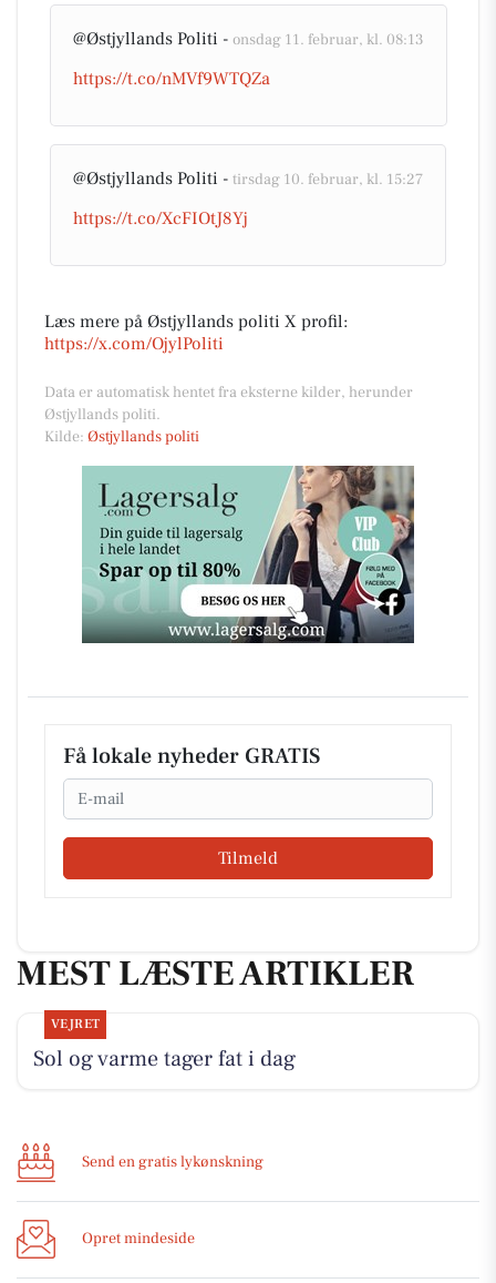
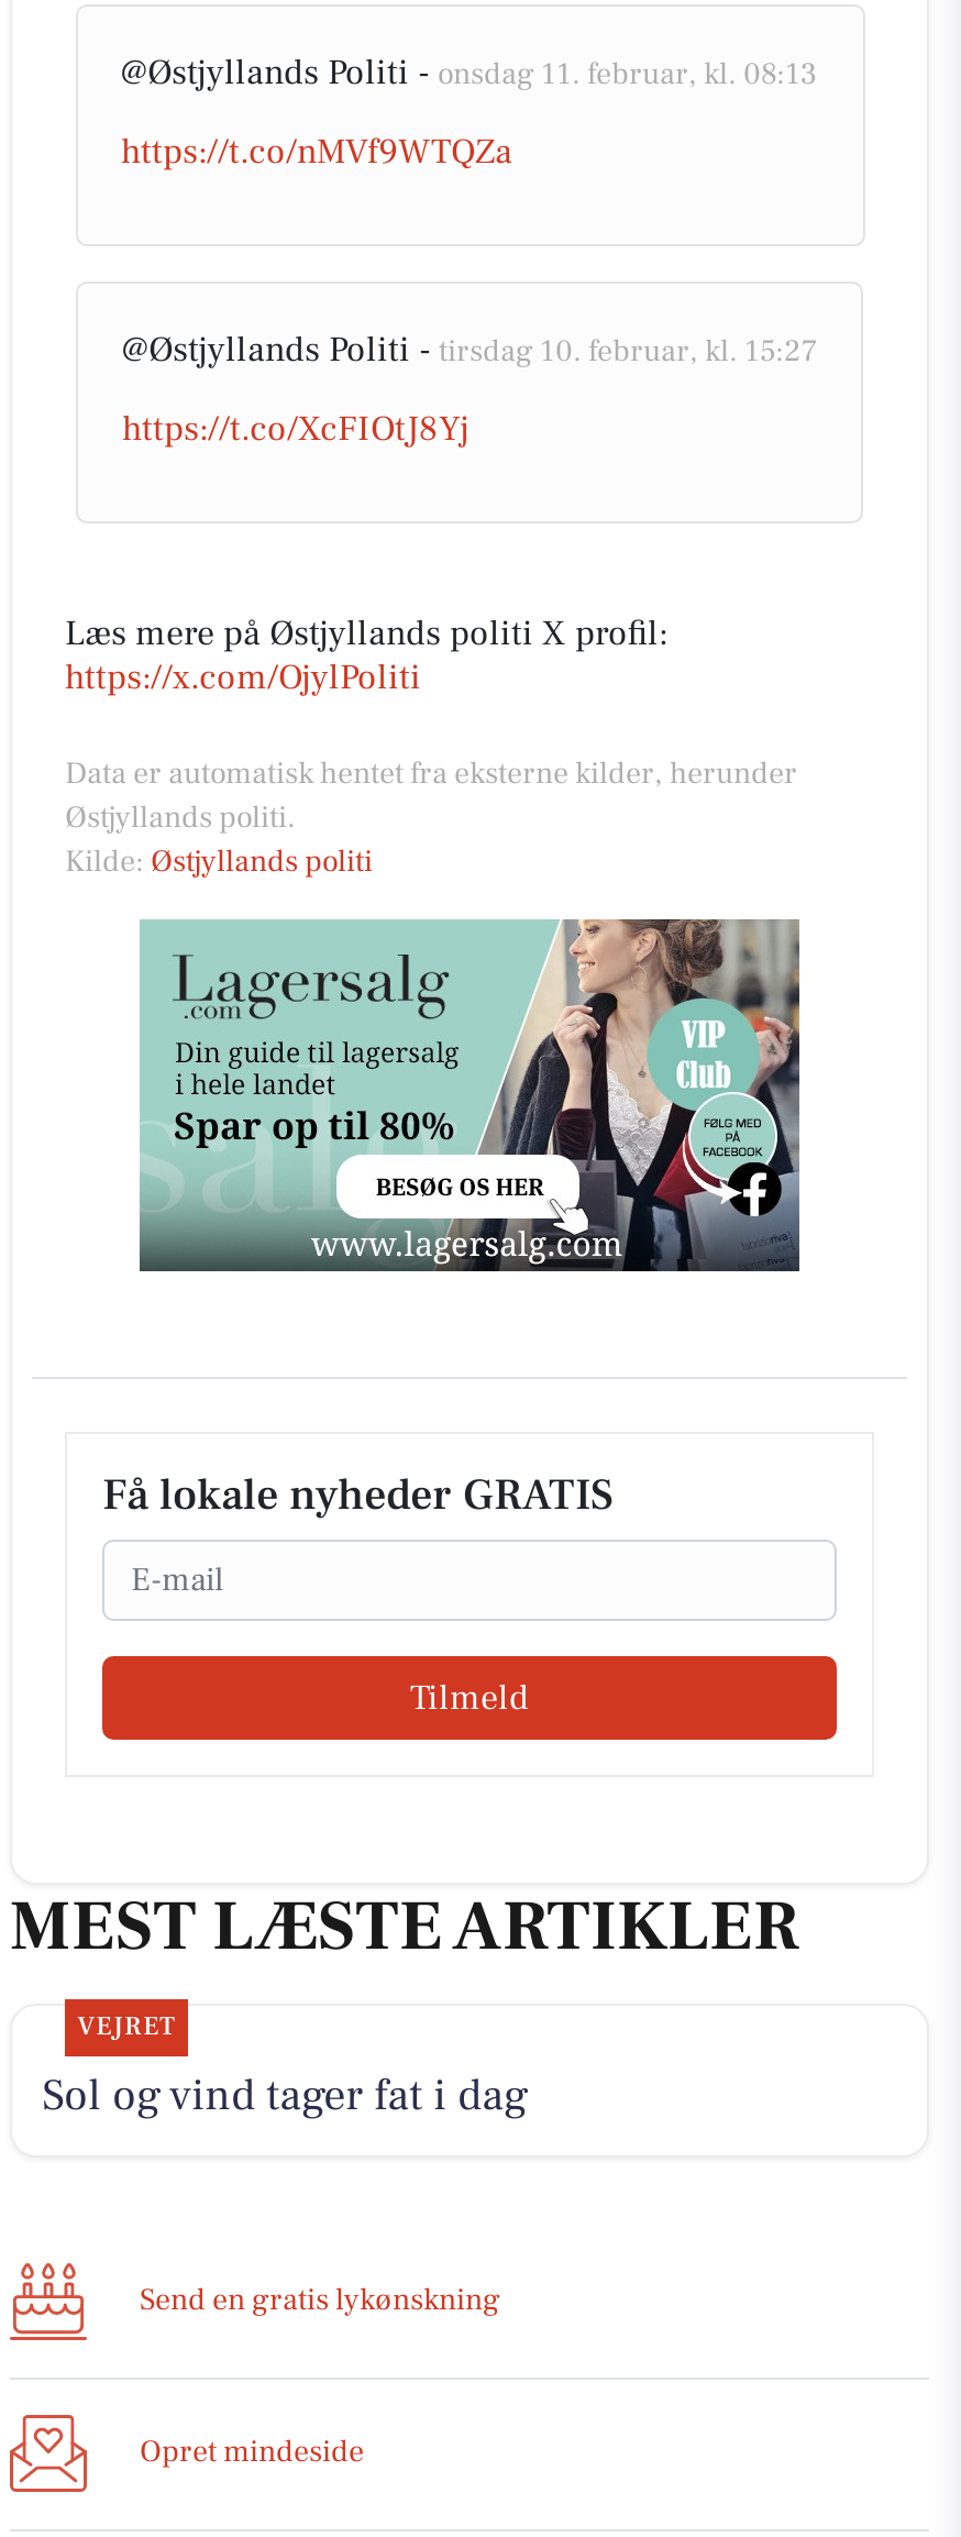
- Sol og varme tager fat i dag
+ Sol og vind tager fat i dag
